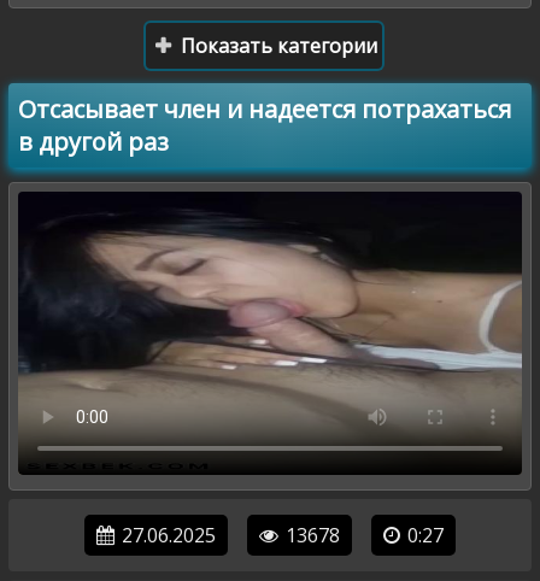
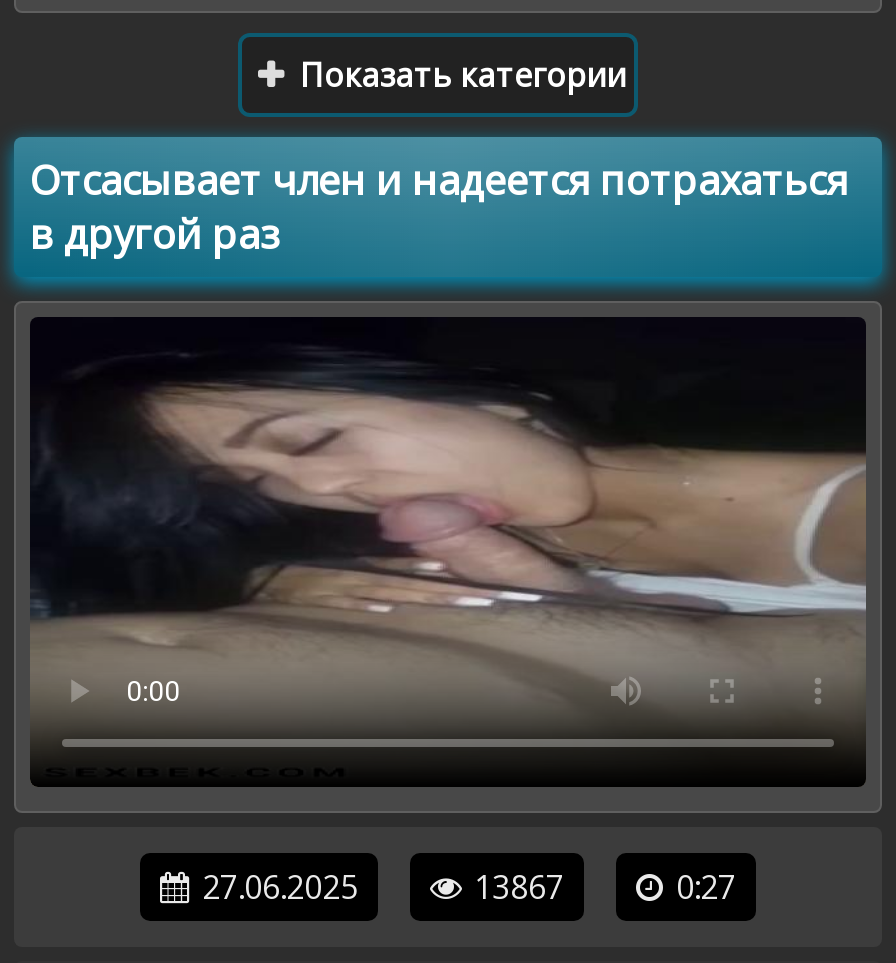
- 13678
+ 13867
